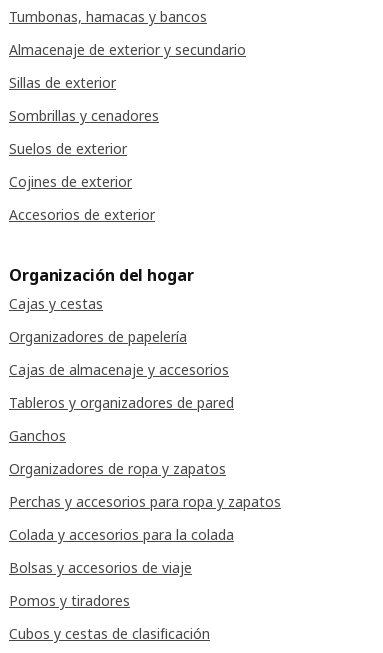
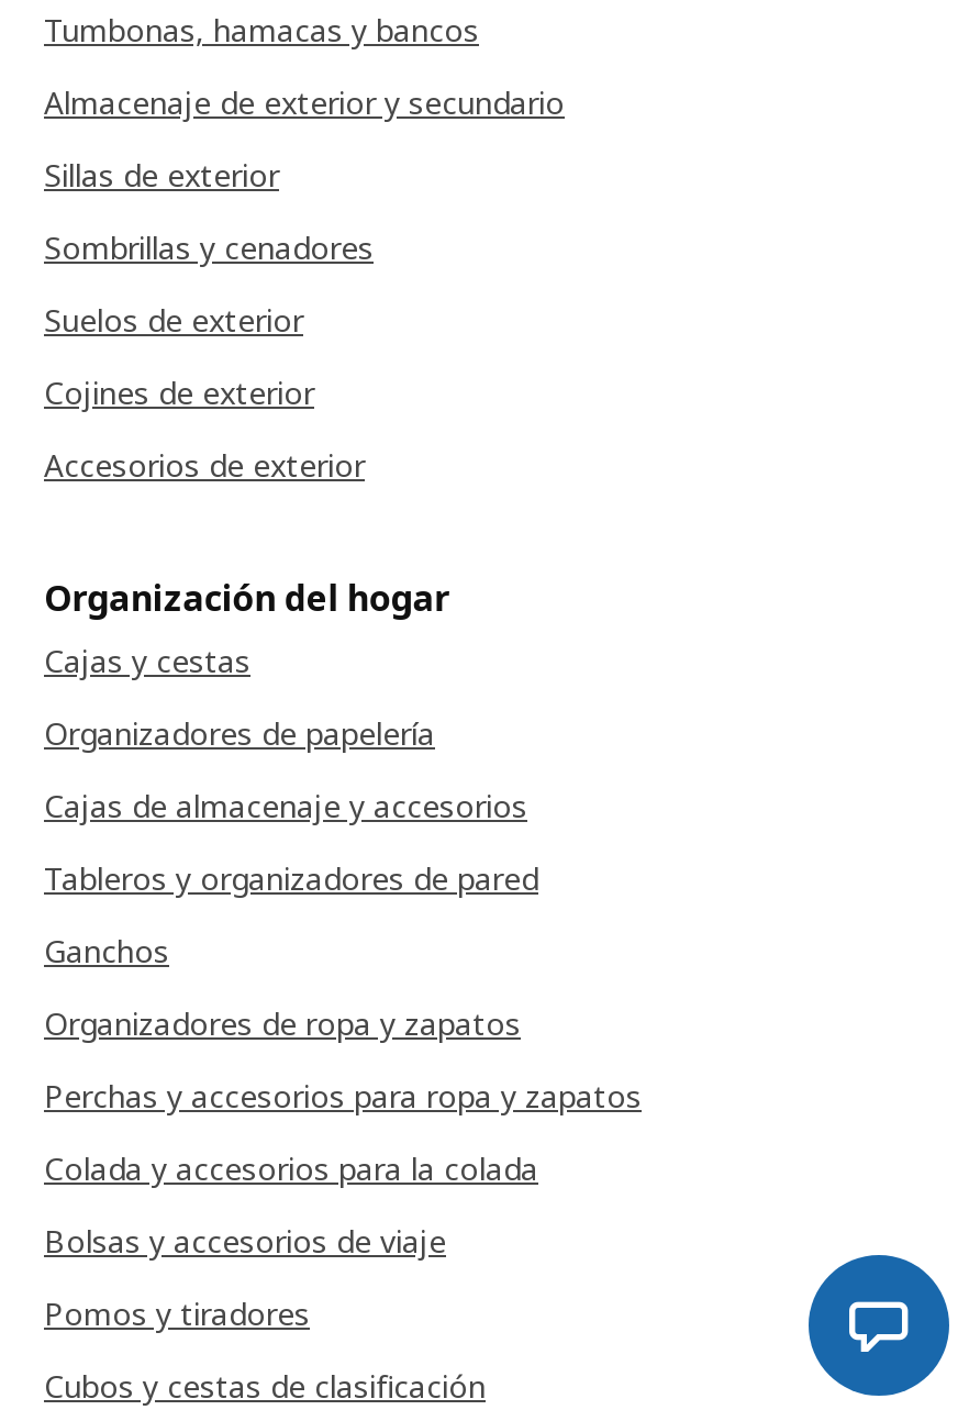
+ [image]
